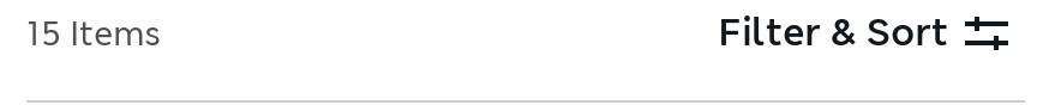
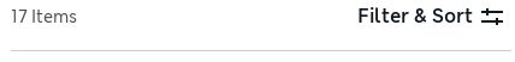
- 15 Items
+ 17 Items
